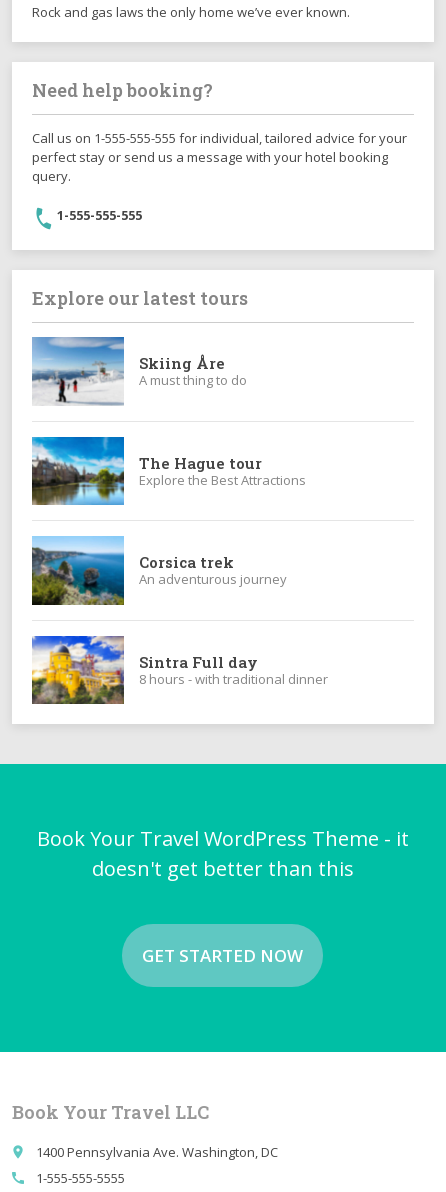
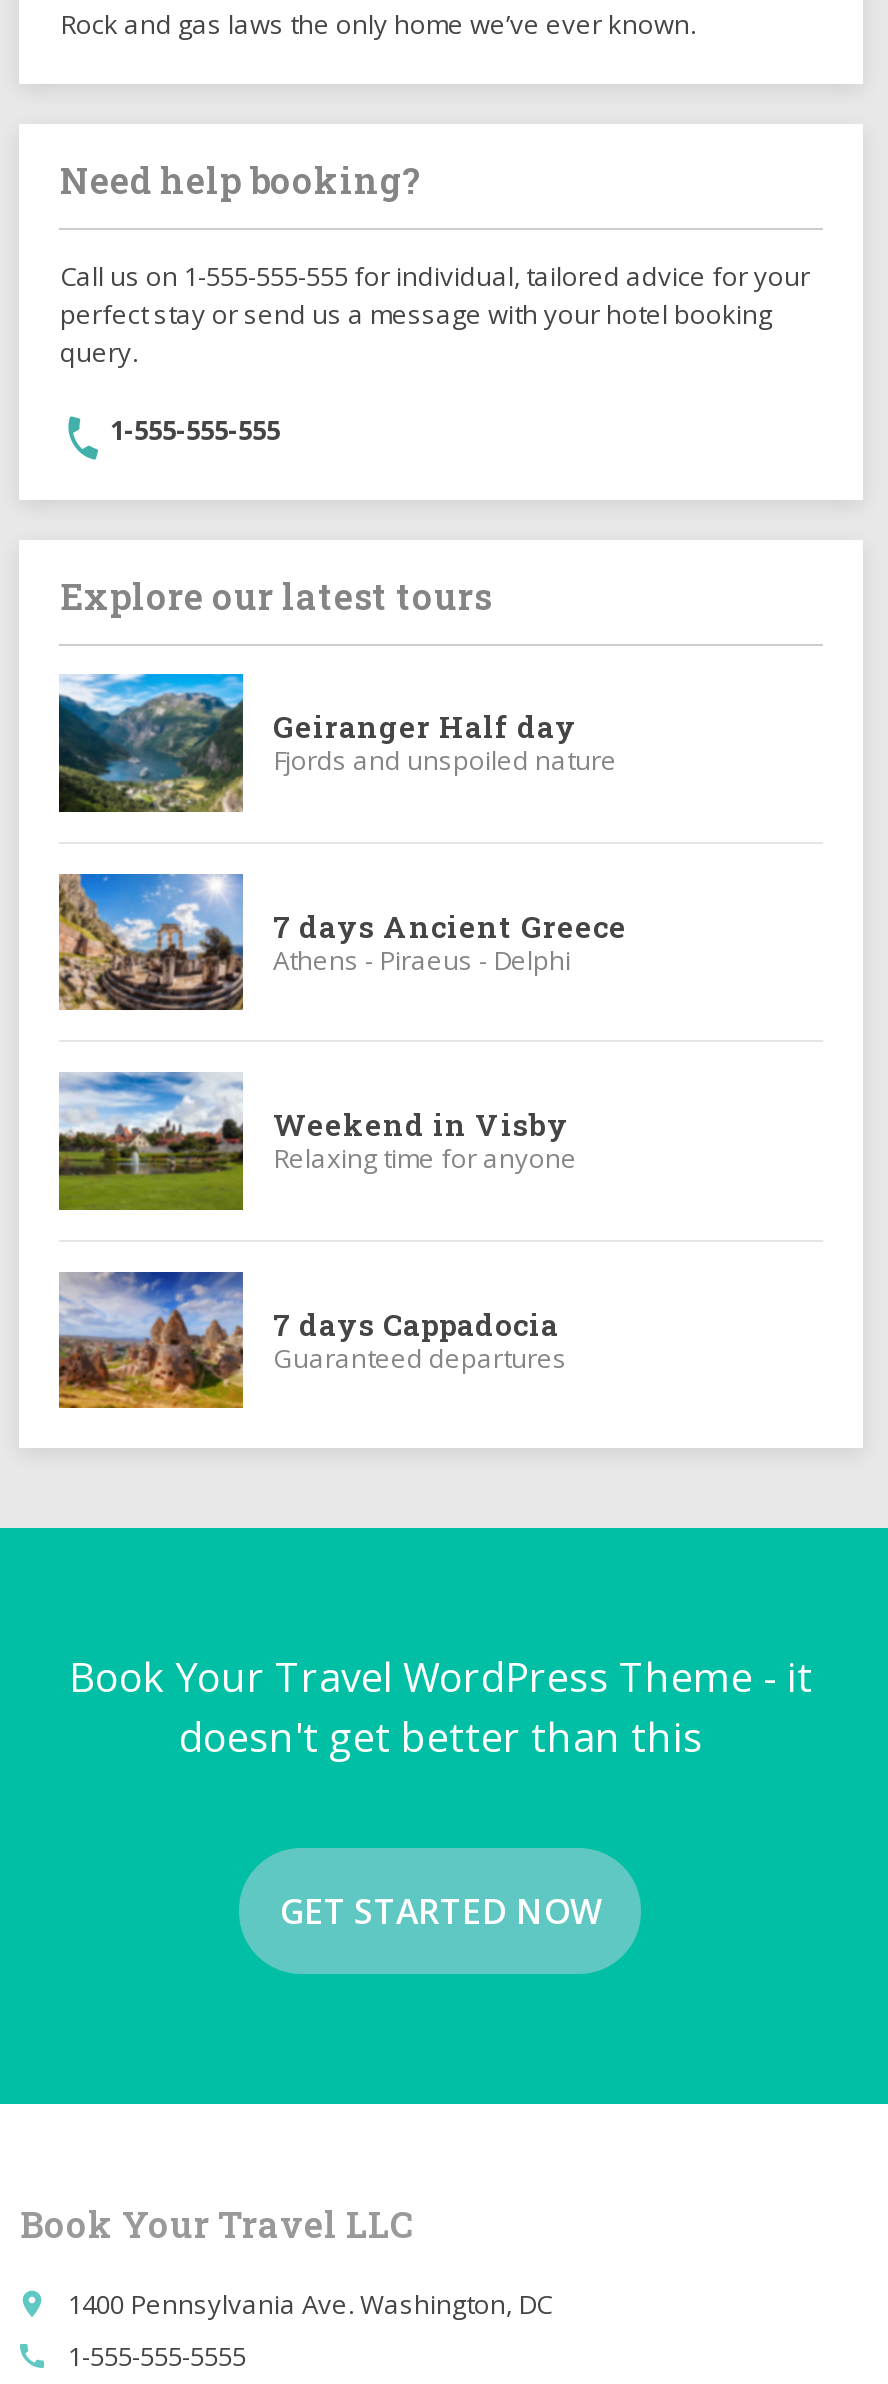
- [image]
- Skiing Åre
- A must thing to do
+ [image]
+ Geiranger Half day
+ Fjords and unspoiled nature

- [image]
- The Hague tour
- Explore the Best Attractions
+ [image]
+ 7 days Ancient Greece
+ Athens - Piraeus - Delphi

- [image]
- Corsica trek
- An adventurous journey
+ [image]
+ Weekend in Visby
+ Relaxing time for anyone

- [image]
- Sintra Full day
- 8 hours - with traditional dinner
+ [image]
+ 7 days Cappadocia
+ Guaranteed departures
